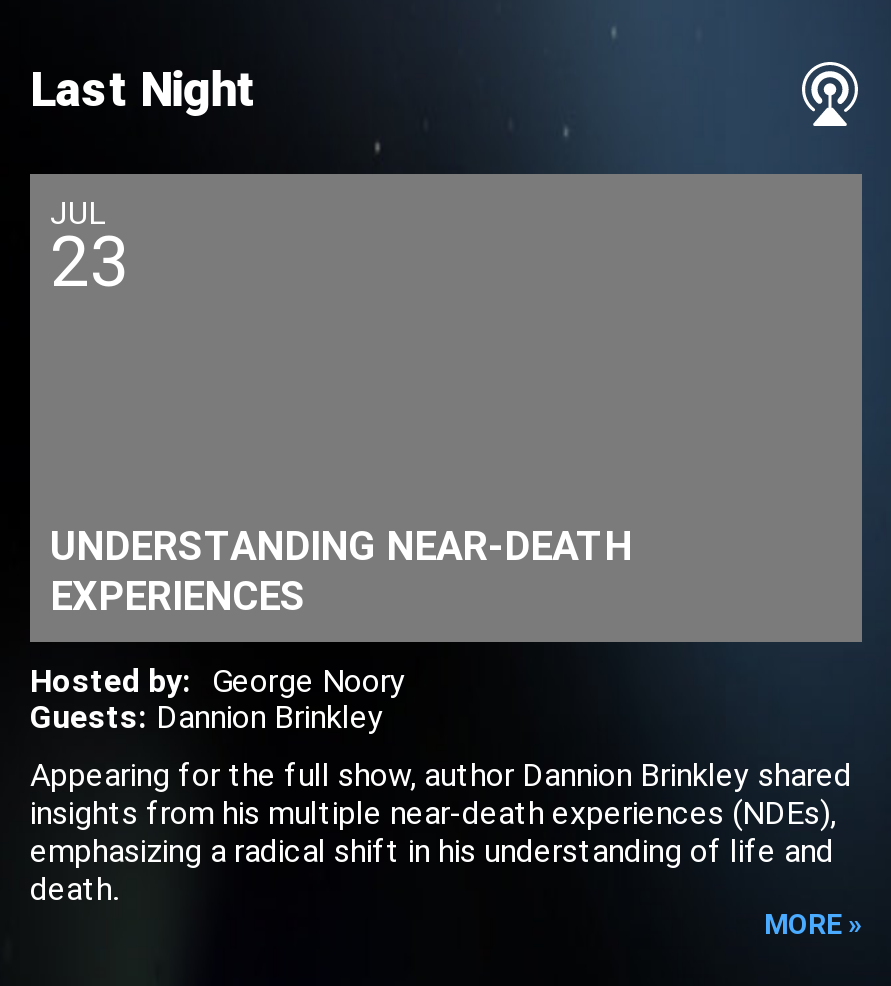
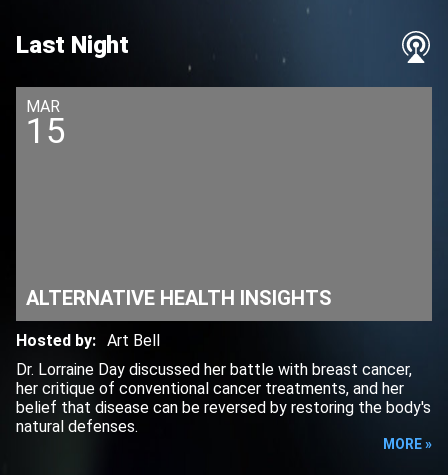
- JUL
- 23
+ MAR
+ 15

- UNDERSTANDING NEAR-DEATH
- EXPERIENCES
+ ALTERNATIVE HEALTH INSIGHTS

- Hosted by: George Noory
- Guests: Dannion Brinkley
+ Hosted by: Art Bell

- Appearing for the full show, author Dannion Brinkley shared
- insights from his multiple near-death experiences (NDEs),
- emphasizing a radical shift in his understanding of life and
- death.
+ Dr. Lorraine Day discussed her battle with breast cancer,
+ her critique of conventional cancer treatments, and her
+ belief that disease can be reversed by restoring the body's
+ natural defenses.
